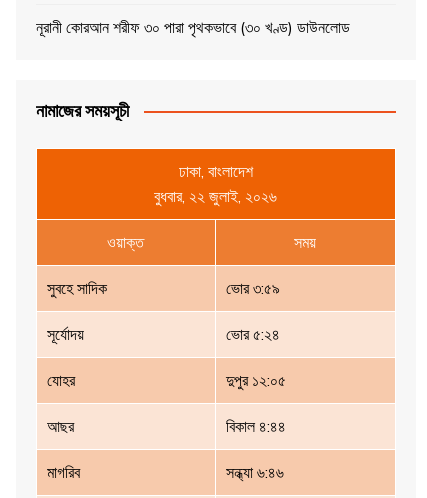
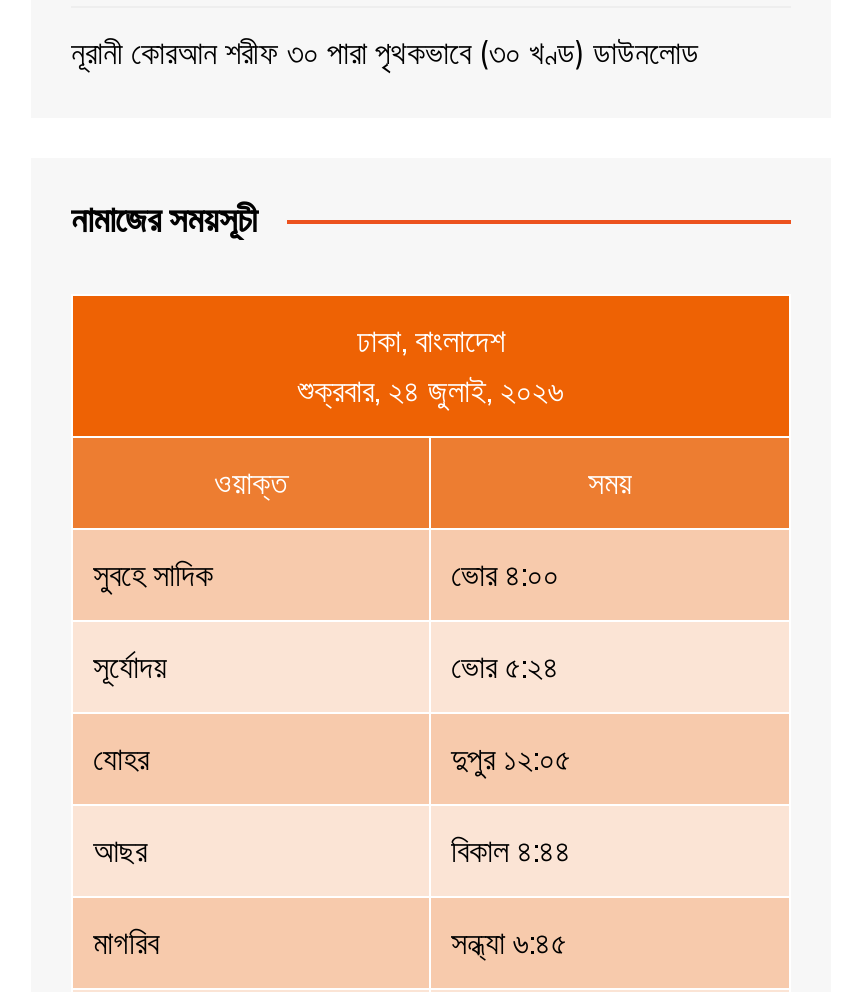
- বুধবার, ২২ জুলাই, ২০২৬
+ শুক্রবার, ২৪ জুলাই, ২০২৬

- ভোর ৩:৫৯
+ ভোর ৪:০০

- সন্ধ্যা ৬:৪৬
+ সন্ধ্যা ৬:৪৫
